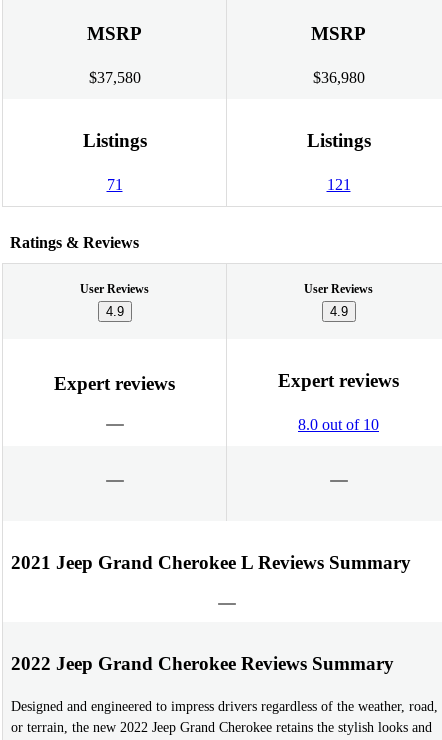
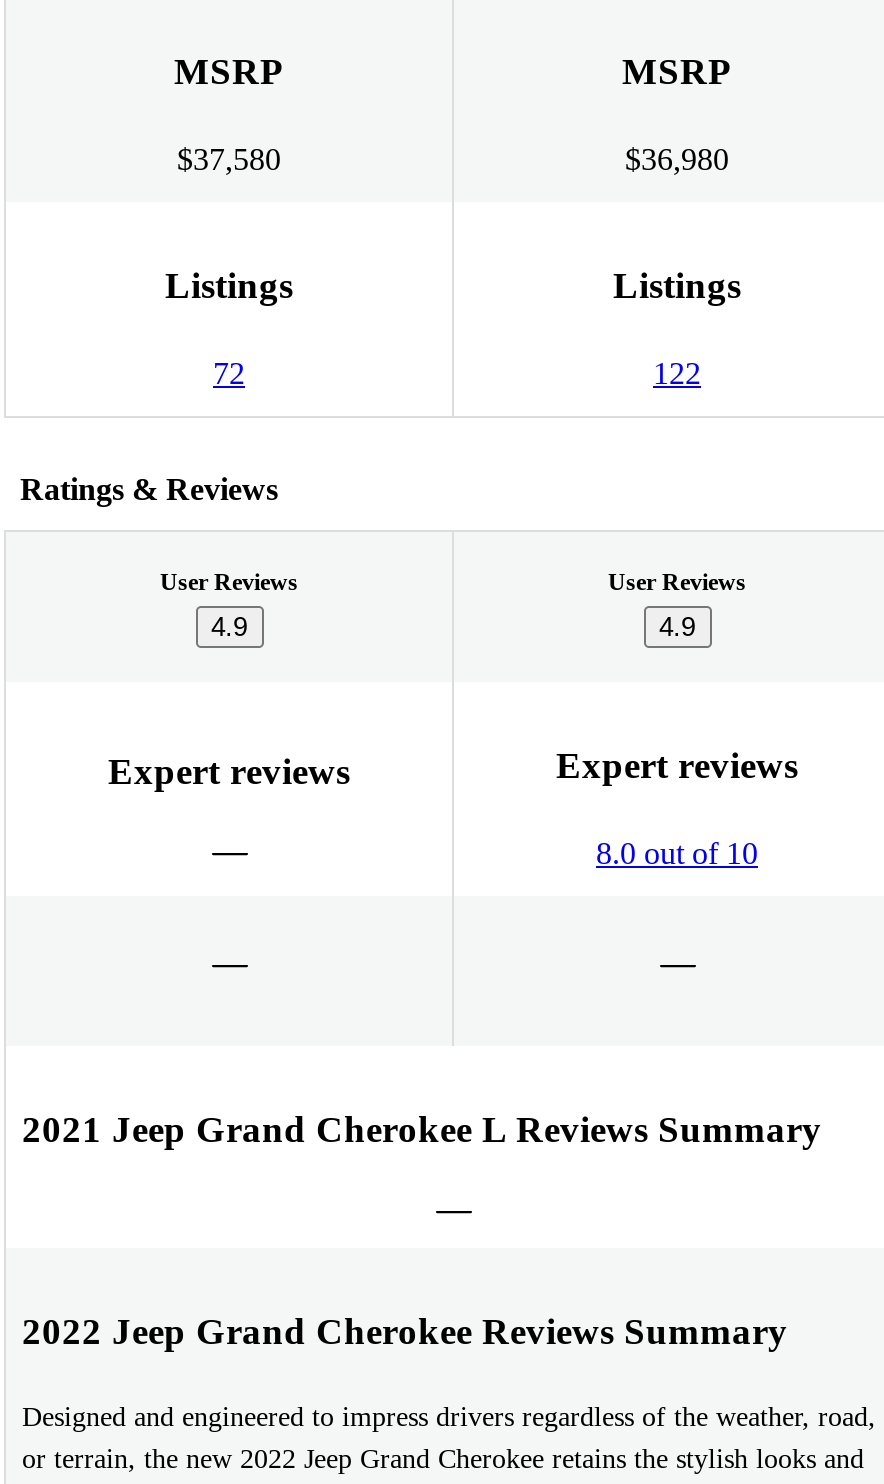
- 71
+ 72

- 121
+ 122
